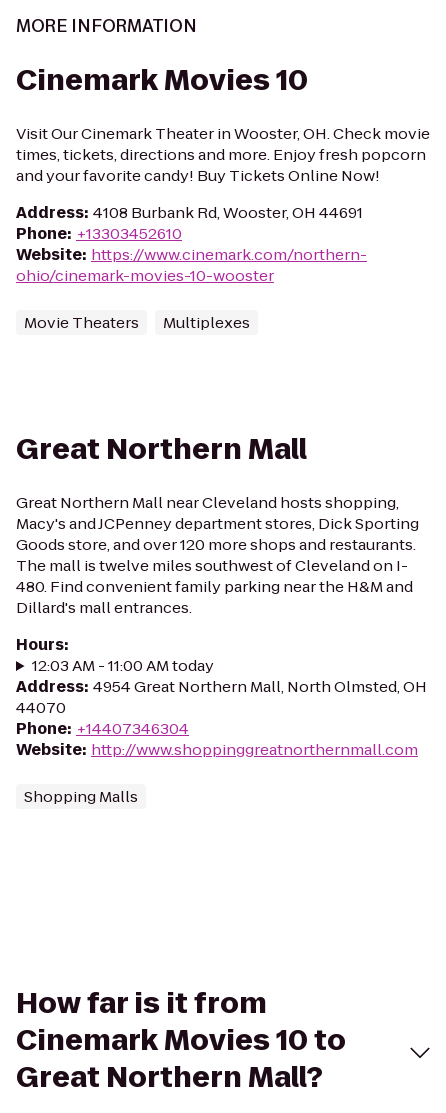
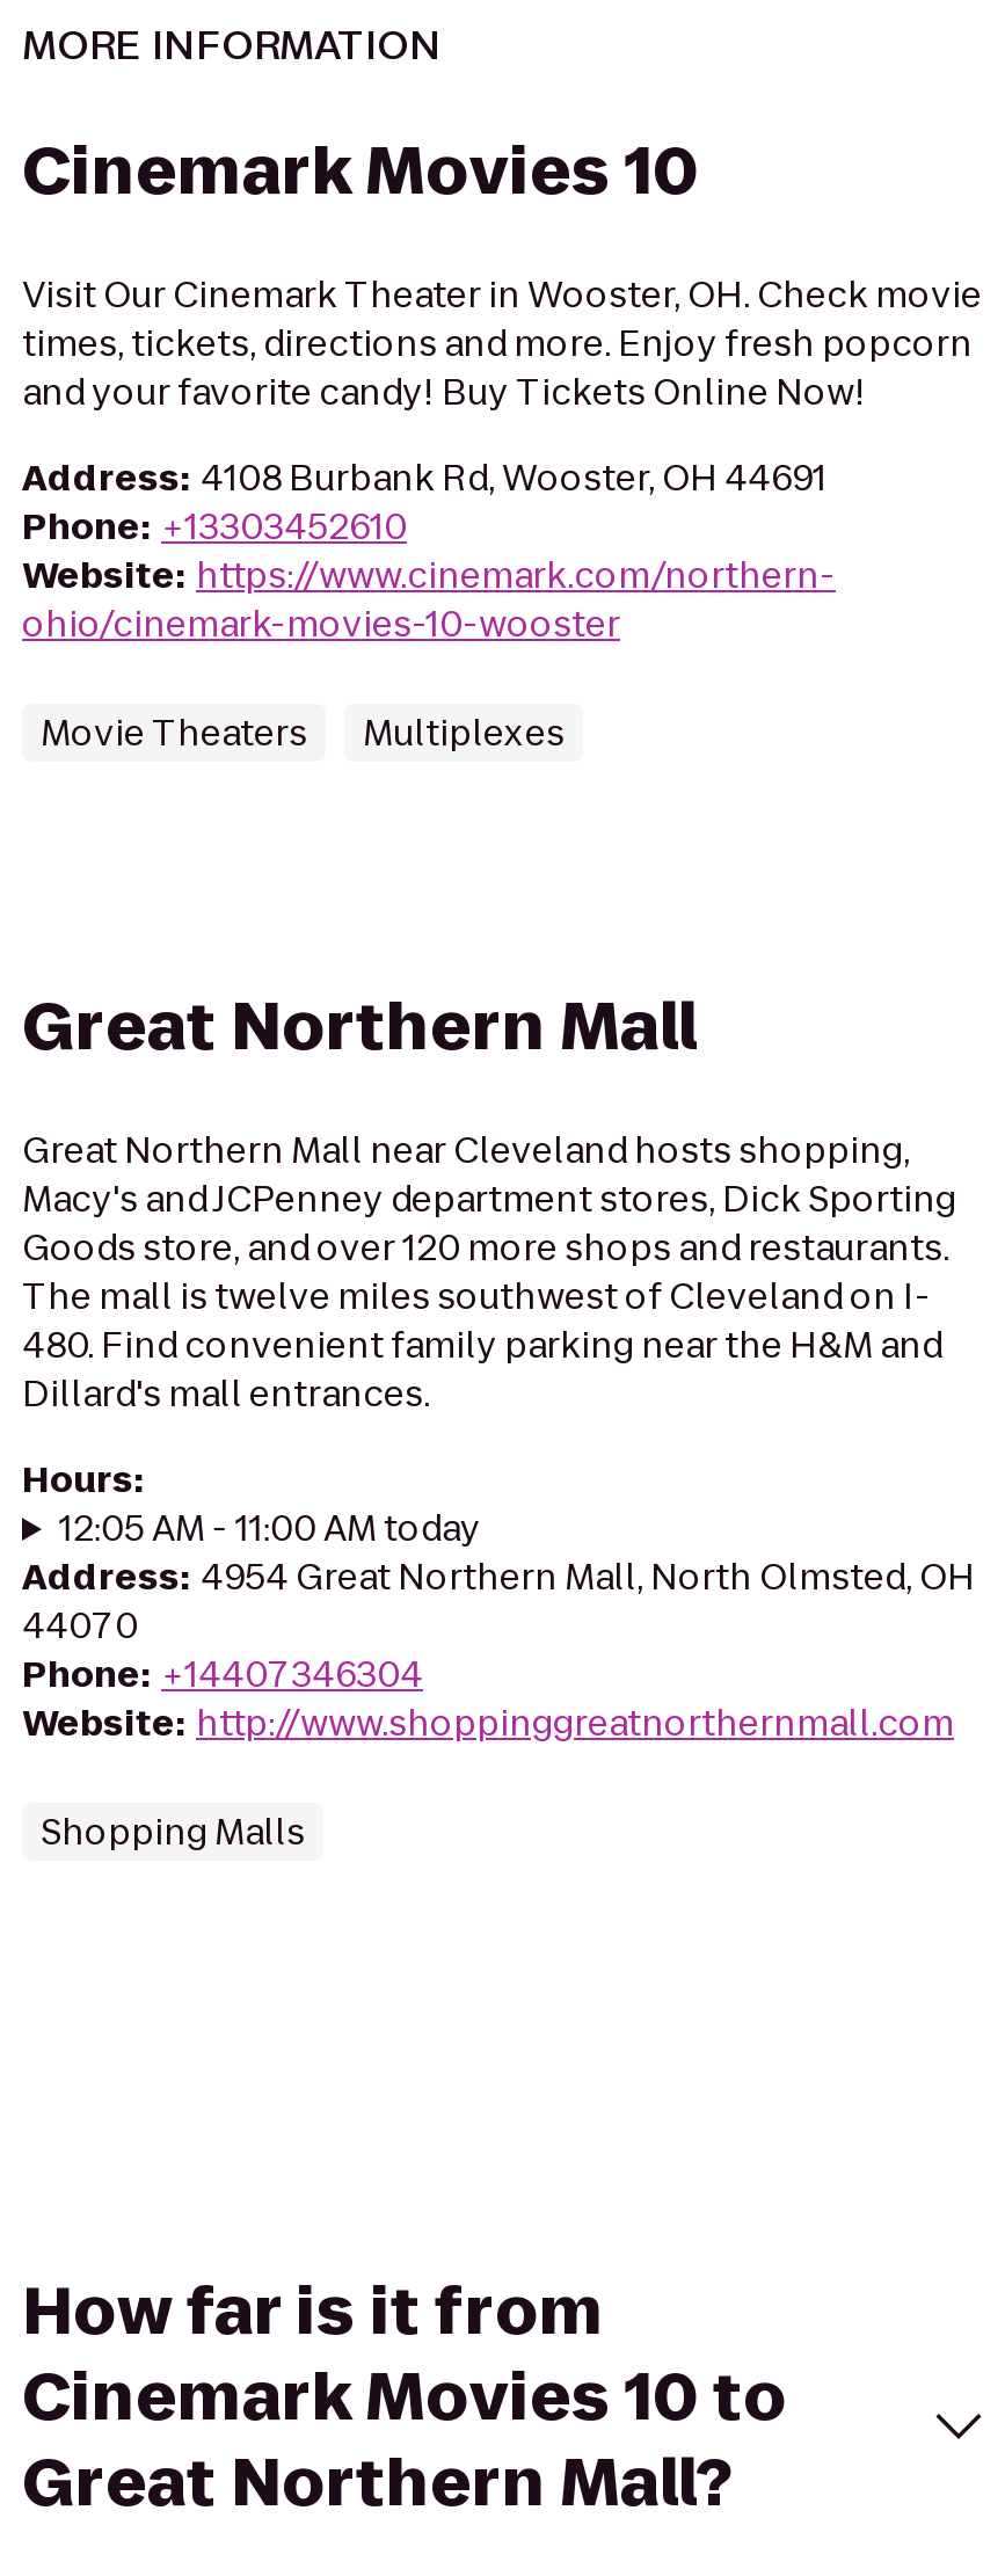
- 12:03 AM - 11:00 AM today
+ 12:05 AM - 11:00 AM today
